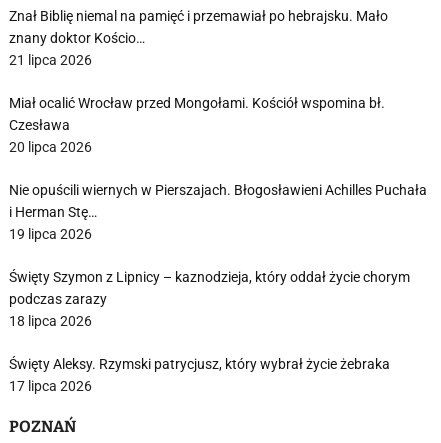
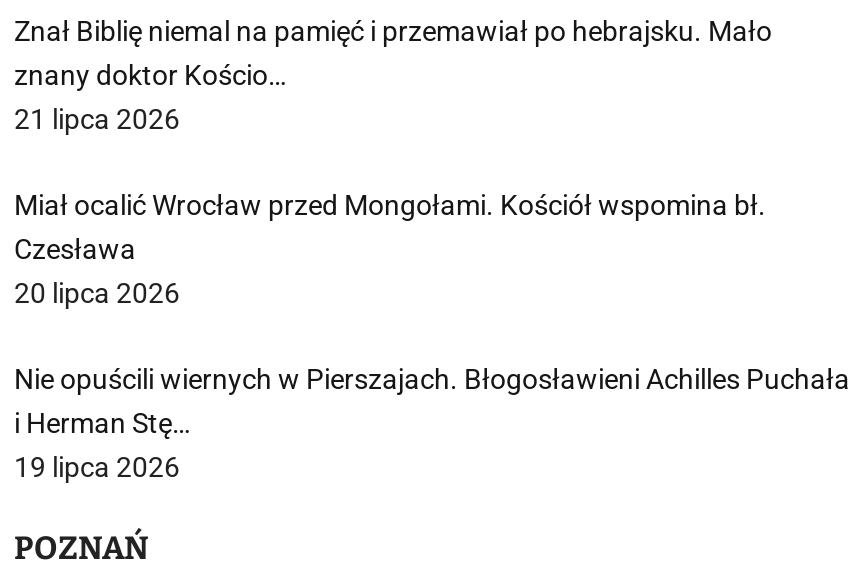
- Święty Szymon z Lipnicy – kaznodzieja, który oddał życie chorym
- podczas zarazy
- 18 lipca 2026
- Święty Aleksy. Rzymski patrycjusz, który wybrał życie żebraka
- 17 lipca 2026
